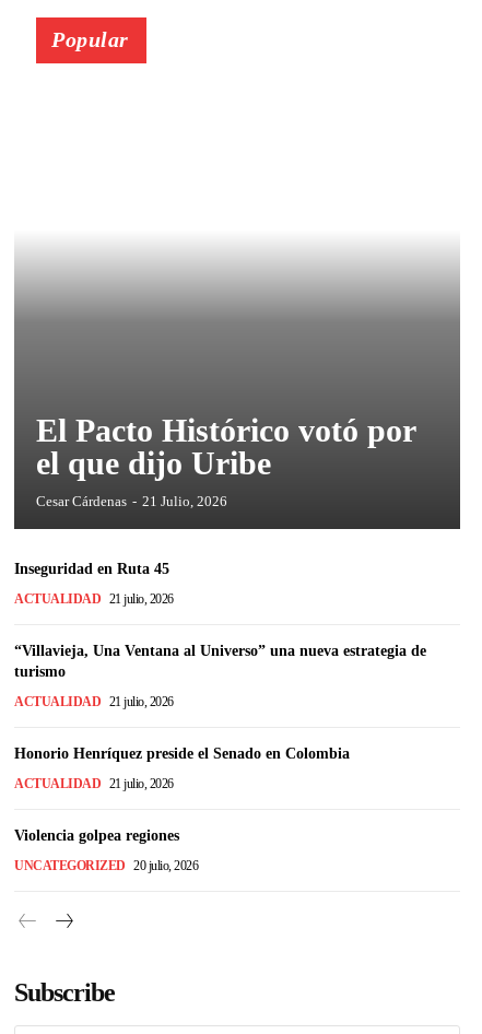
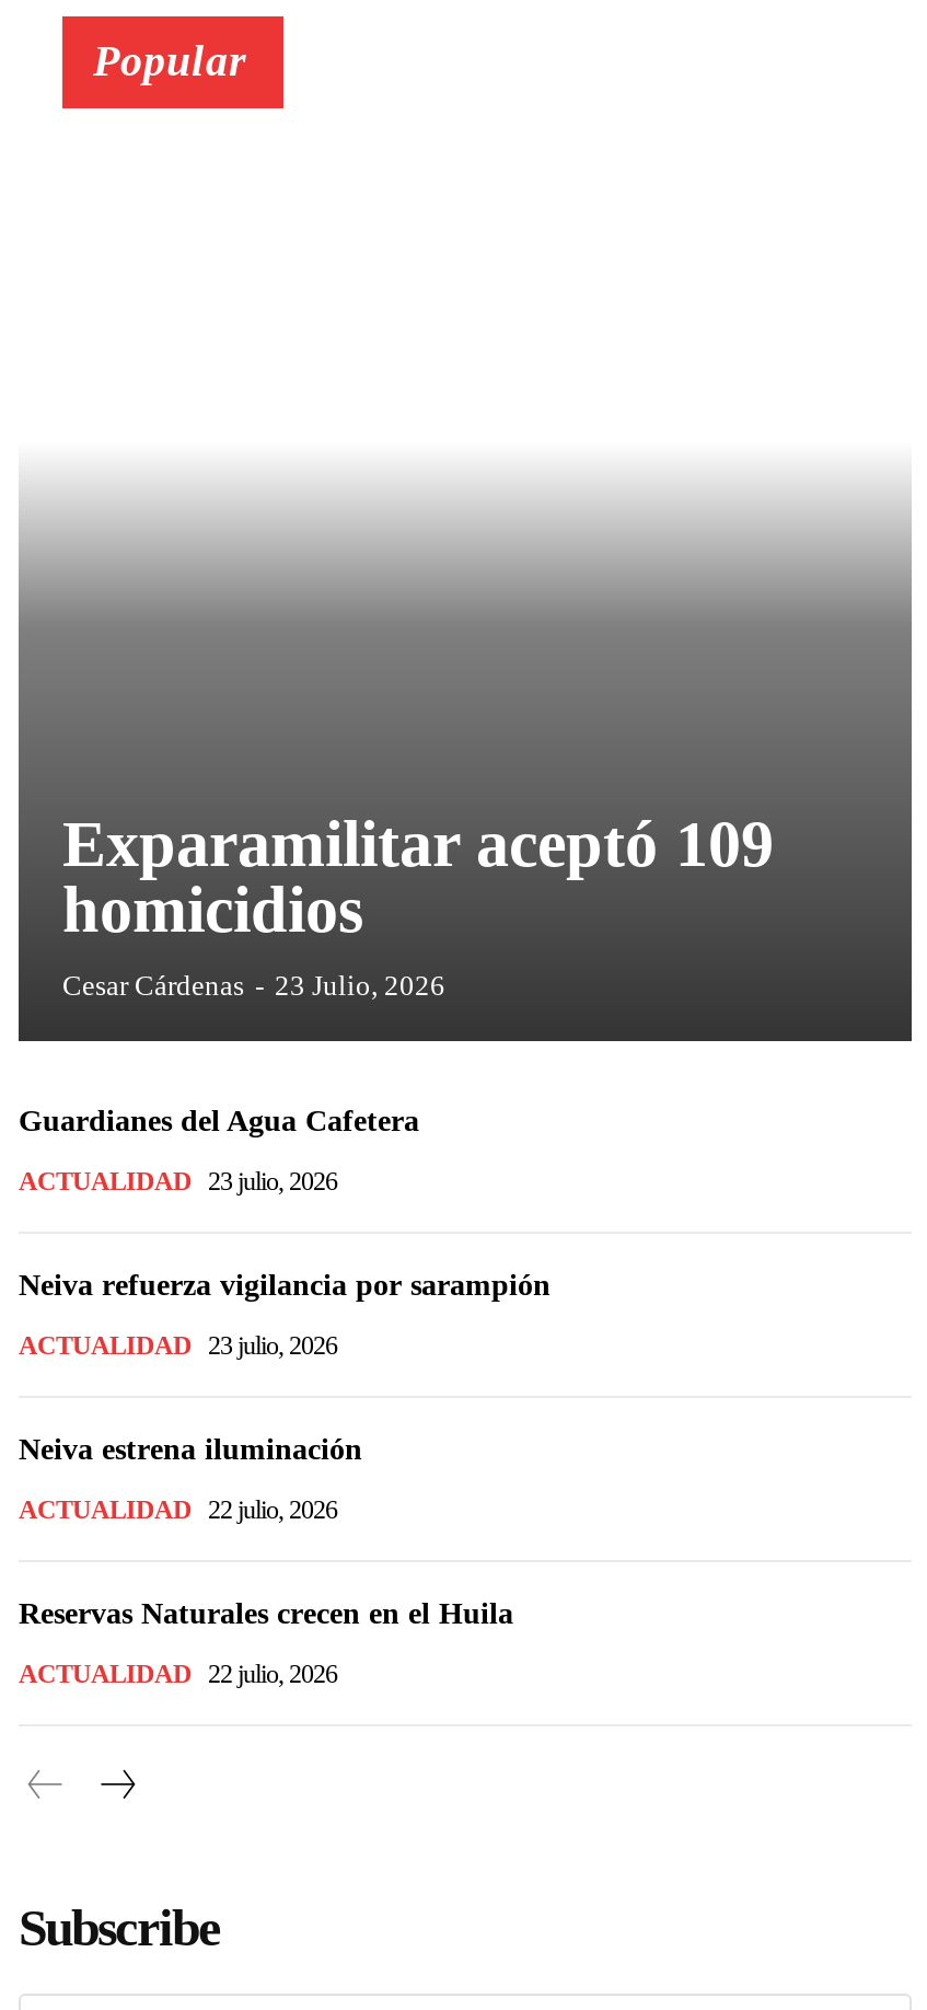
- El Pacto Histórico votó por
- el que dijo Uribe
- Cesar Cárdenas - 21 Julio, 2026
+ Exparamilitar aceptó 109
+ homicidios
+ Cesar Cárdenas - 23 Julio, 2026

- Inseguridad en Ruta 45
+ Guardianes del Agua Cafetera

- ACTUALIDAD 21 julio, 2026
+ ACTUALIDAD 23 julio, 2026

- “Villavieja, Una Ventana al Universo” una nueva estrategia de
- turismo
+ Neiva refuerza vigilancia por sarampión

- ACTUALIDAD 21 julio, 2026
+ ACTUALIDAD 23 julio, 2026

- Honorio Henríquez preside el Senado en Colombia
+ Neiva estrena iluminación

- ACTUALIDAD 21 julio, 2026
+ ACTUALIDAD 22 julio, 2026

- Violencia golpea regiones
+ Reservas Naturales crecen en el Huila

- UNCATEGORIZED 20 julio, 2026
+ ACTUALIDAD 22 julio, 2026
